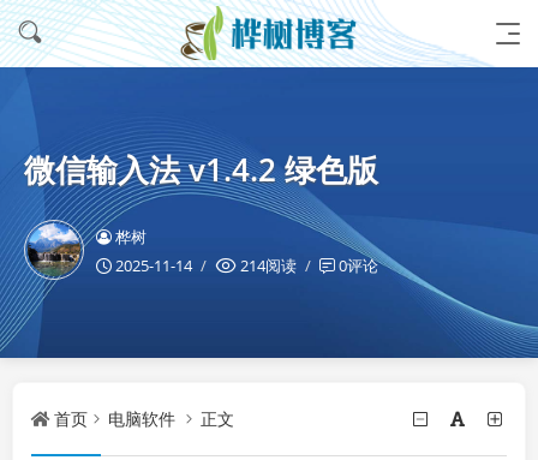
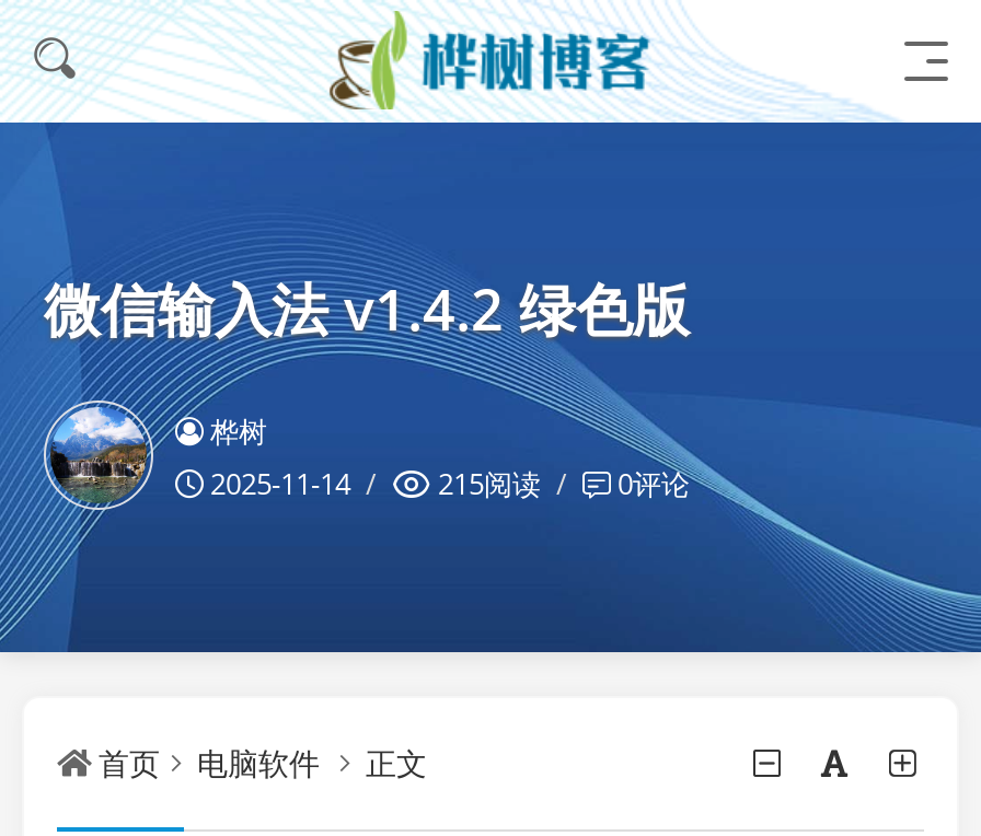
- 214阅读 0评论
+ 215阅读 0评论
